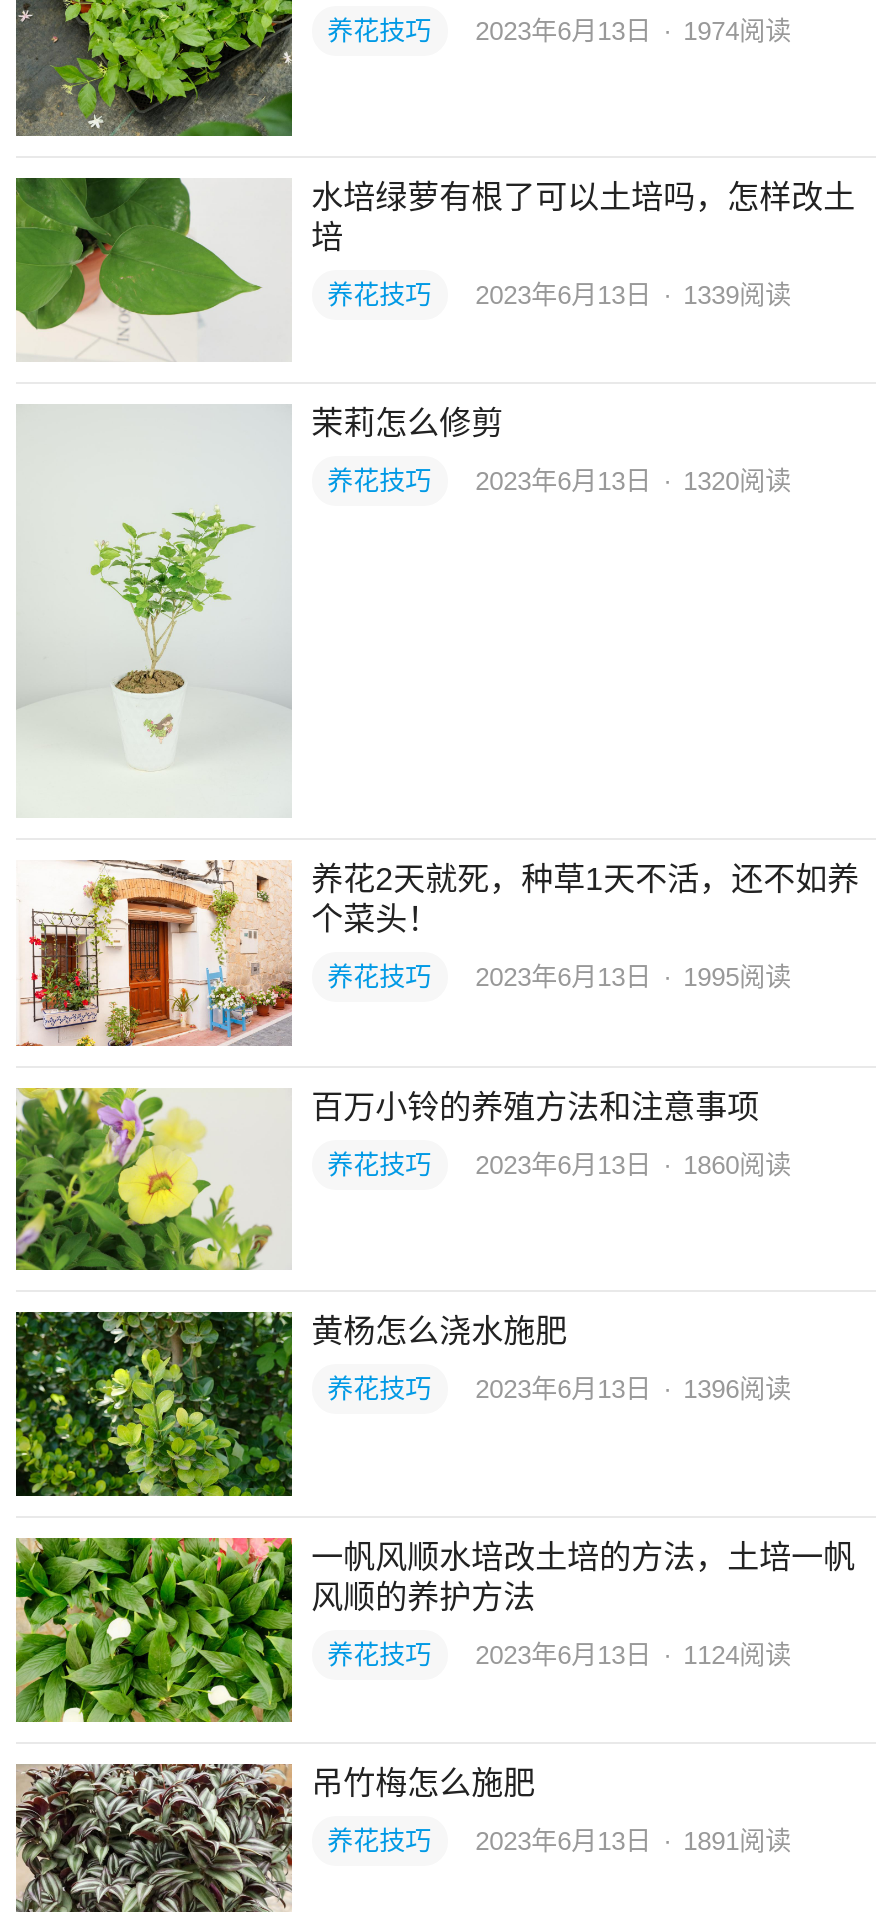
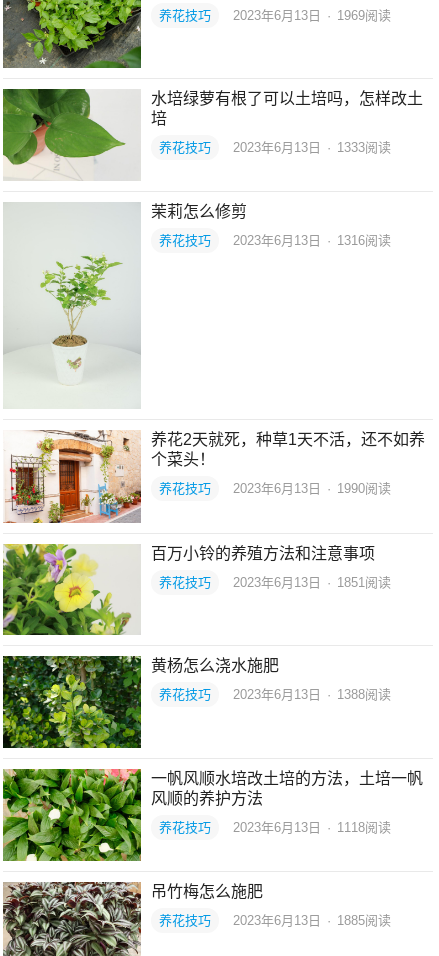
- 养花技巧 2023年6月13日 · 1974阅读
+ 养花技巧 2023年6月13日 · 1969阅读

- 养花技巧 2023年6月13日 · 1339阅读
+ 养花技巧 2023年6月13日 · 1333阅读

- 养花技巧 2023年6月13日 · 1320阅读
+ 养花技巧 2023年6月13日 · 1316阅读

- 养花技巧 2023年6月13日 · 1995阅读
+ 养花技巧 2023年6月13日 · 1990阅读

- 养花技巧 2023年6月13日 · 1860阅读
+ 养花技巧 2023年6月13日 · 1851阅读

- 养花技巧 2023年6月13日 · 1396阅读
+ 养花技巧 2023年6月13日 · 1388阅读

- 养花技巧 2023年6月13日 · 1124阅读
+ 养花技巧 2023年6月13日 · 1118阅读

- 养花技巧 2023年6月13日 · 1891阅读
+ 养花技巧 2023年6月13日 · 1885阅读
